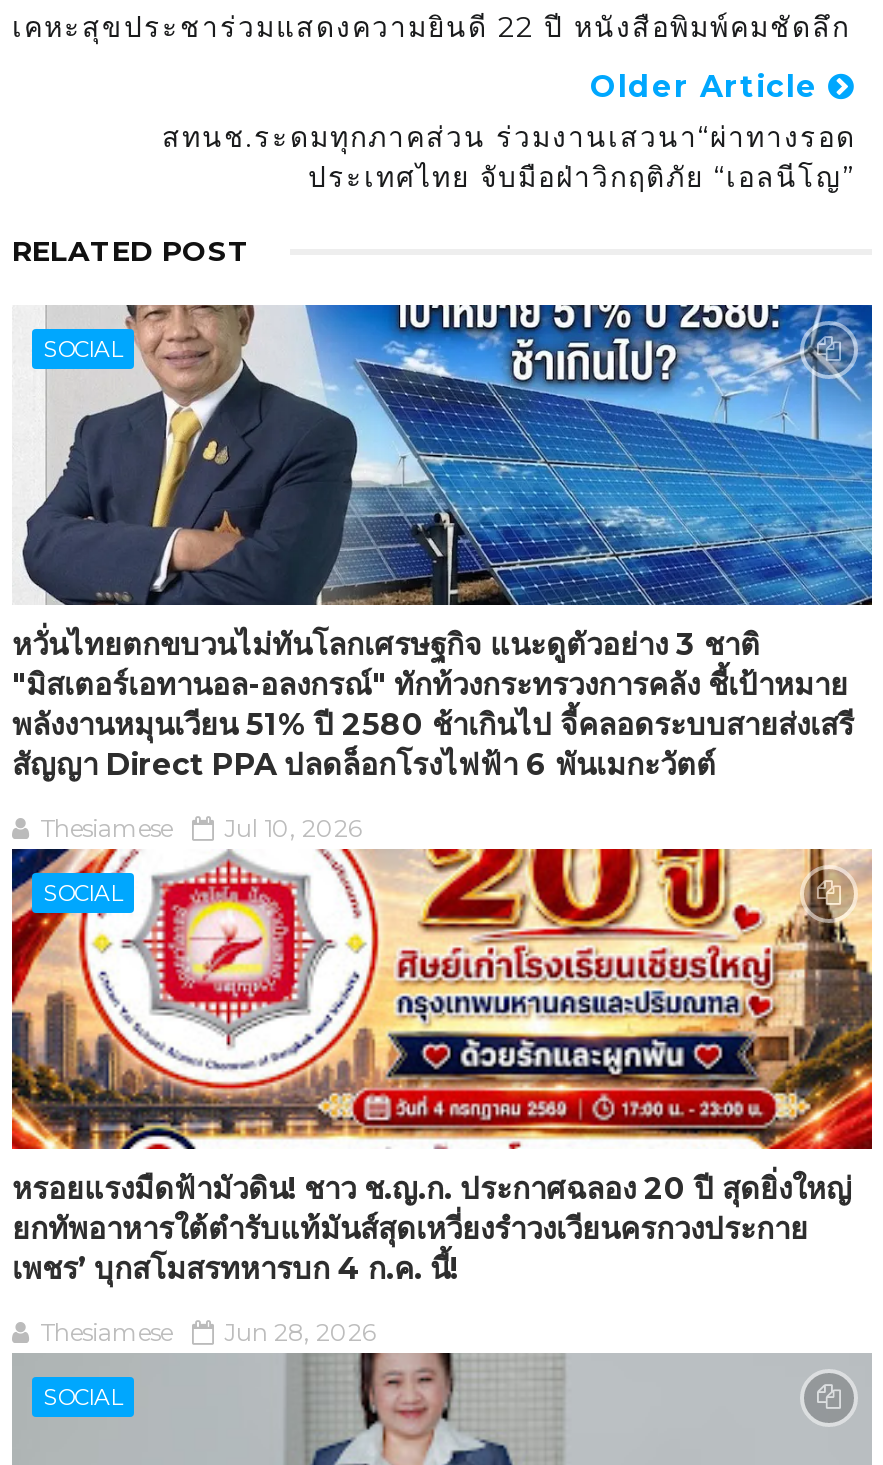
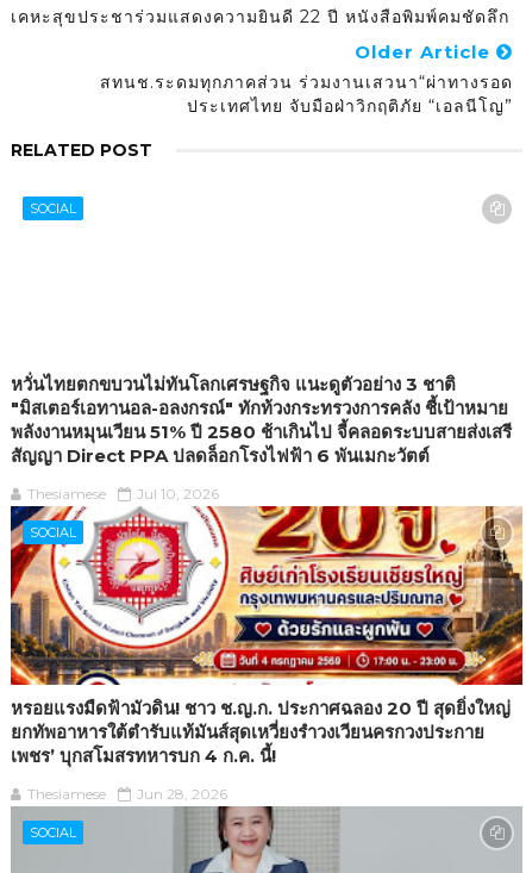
- [image]
